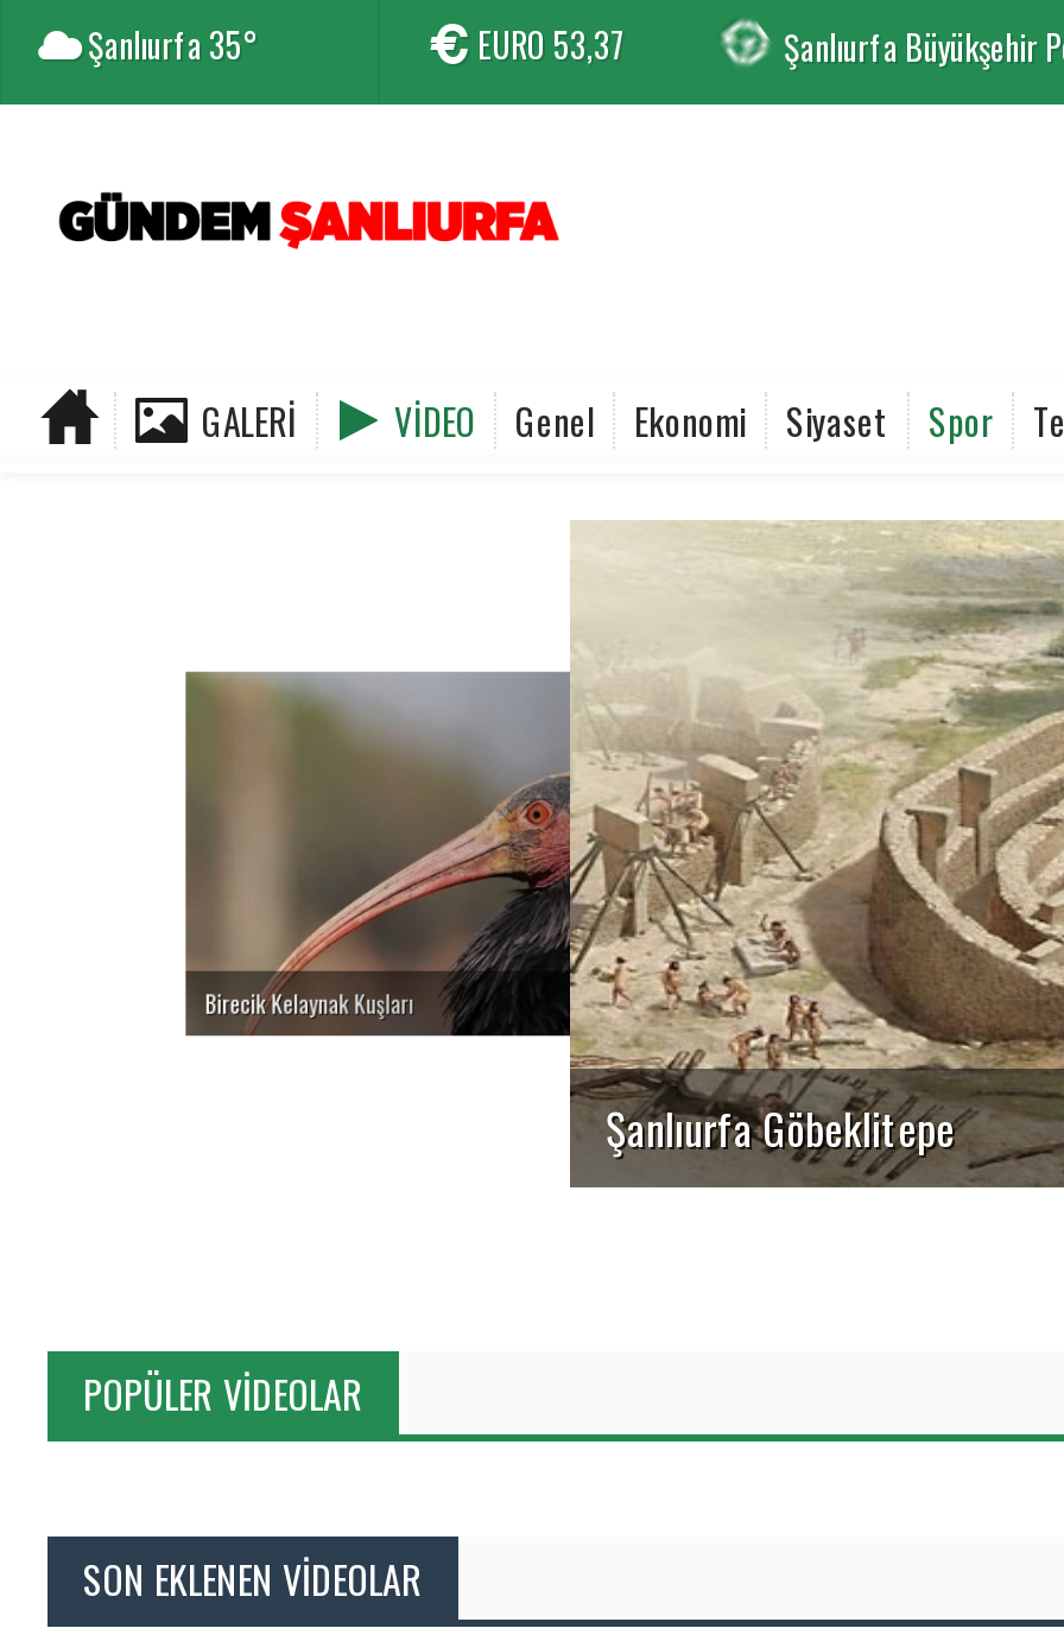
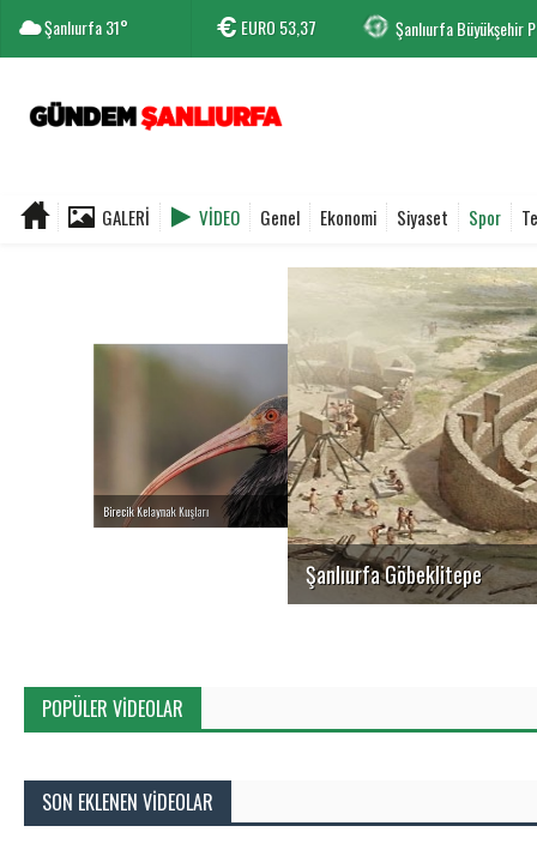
- Şanlıurfa 35°
+ Şanlıurfa 31°
